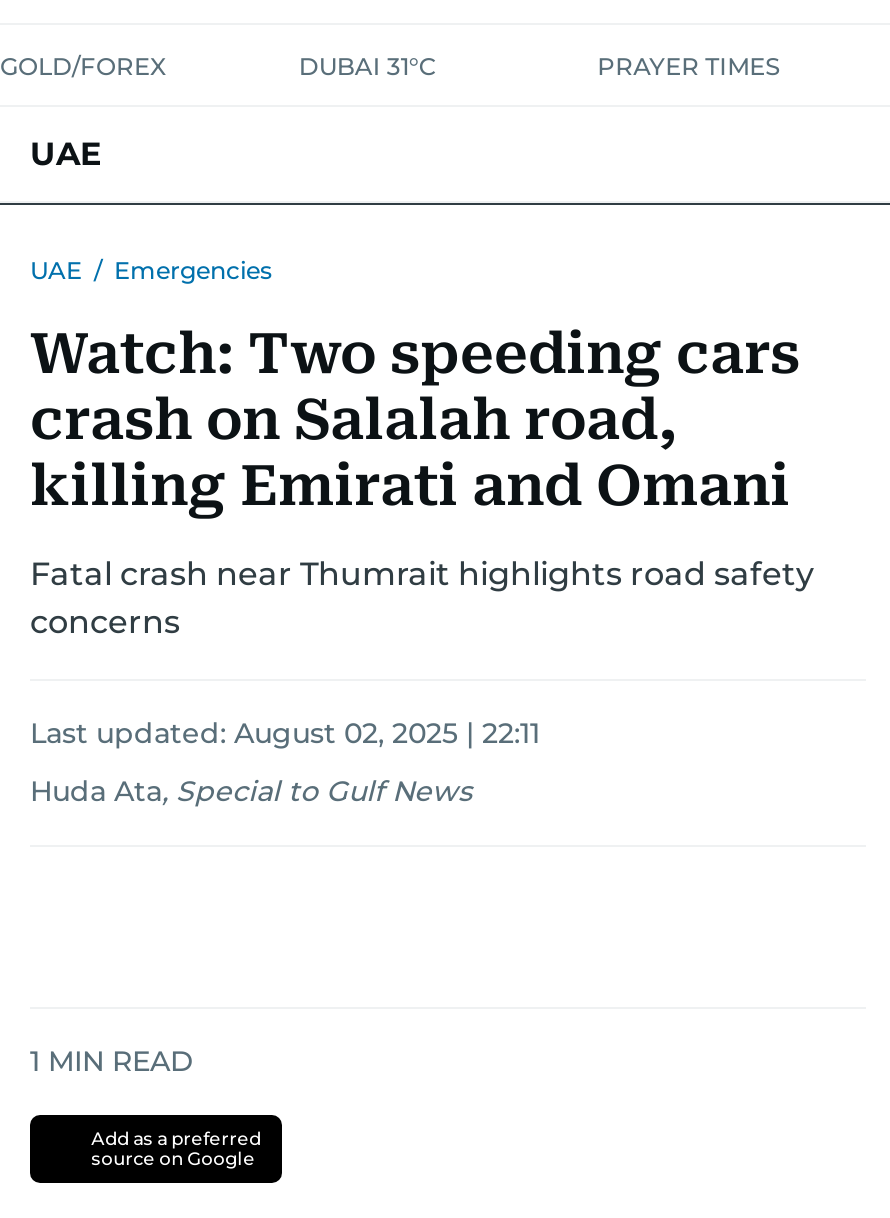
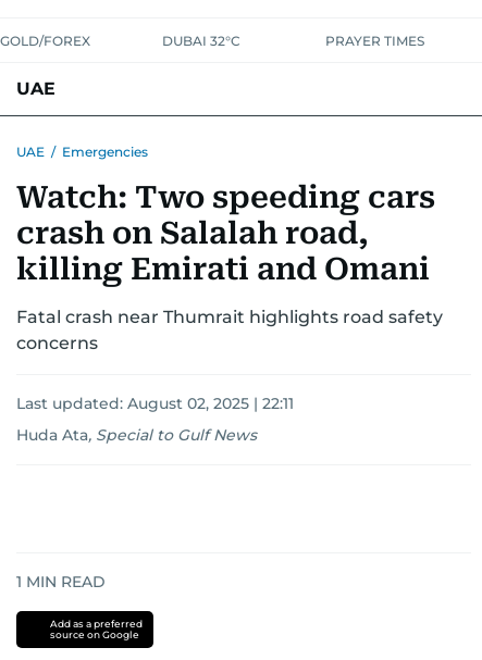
- DUBAI 31°C
+ DUBAI 32°C
